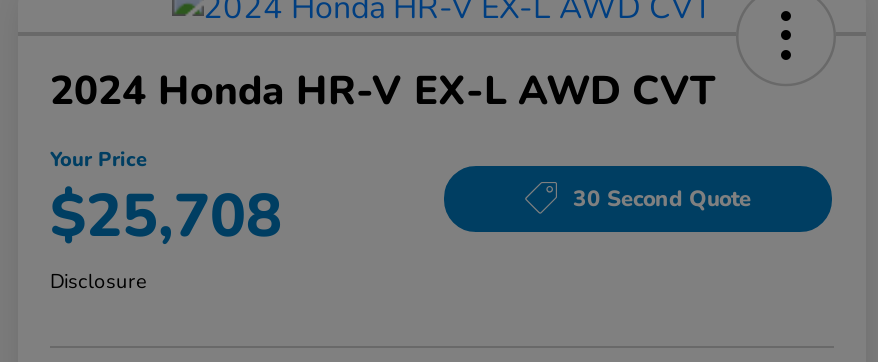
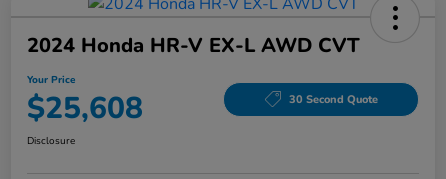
- $25,708
+ $25,608
